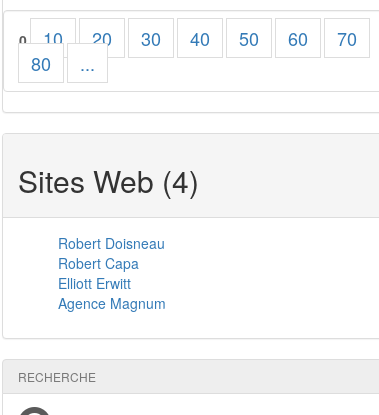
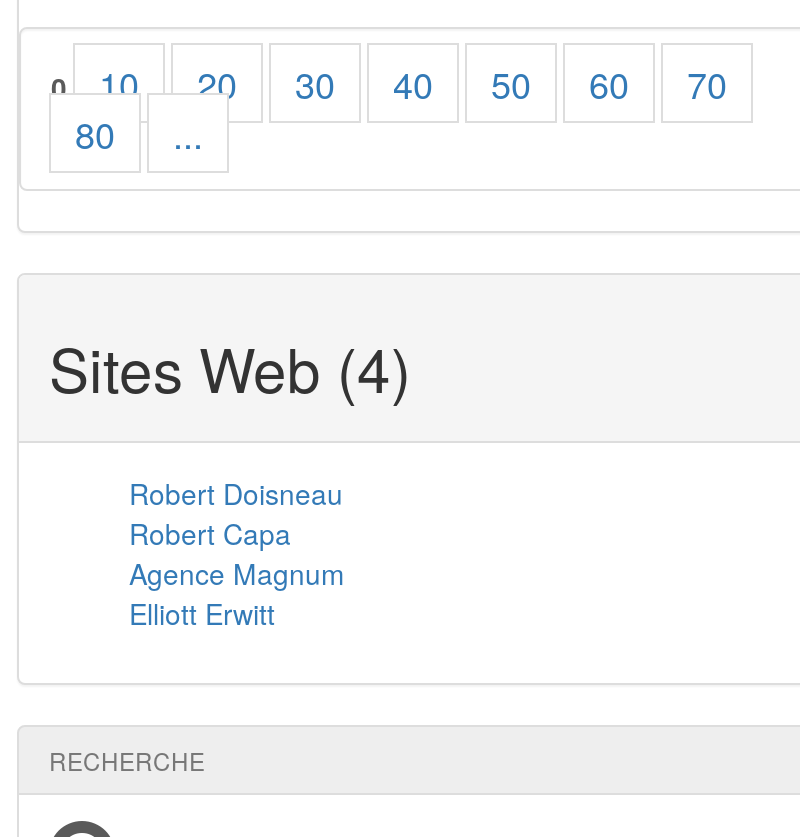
moved down: Elliott Erwitt

moved up: Agence Magnum
